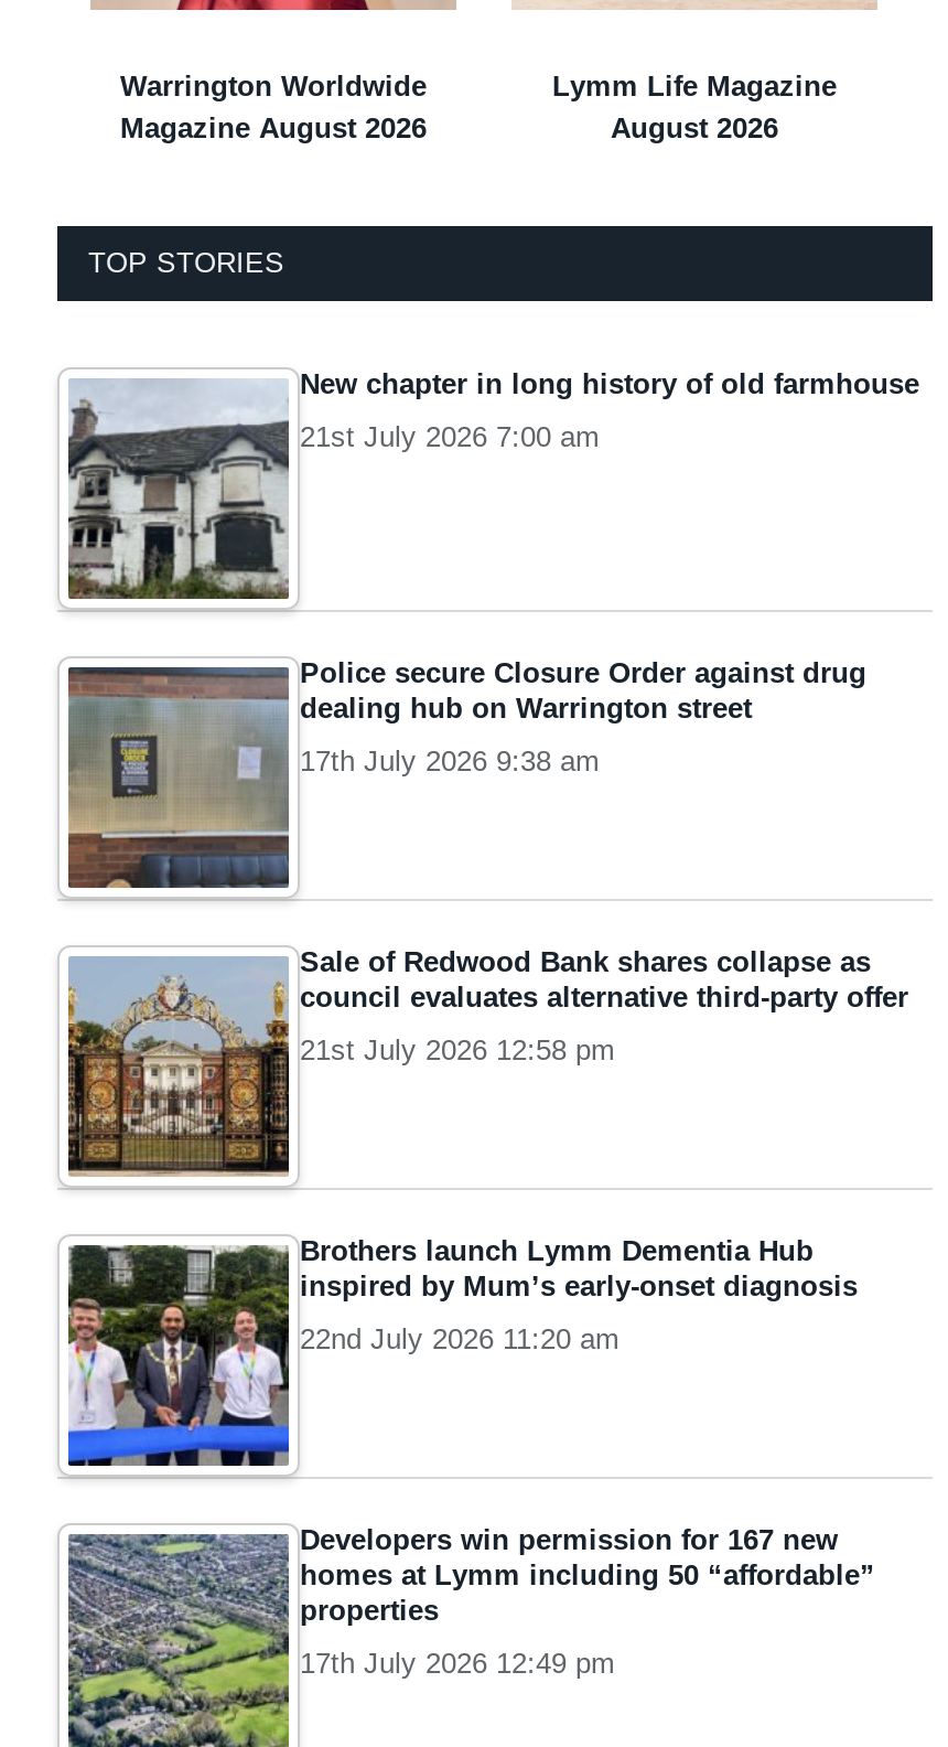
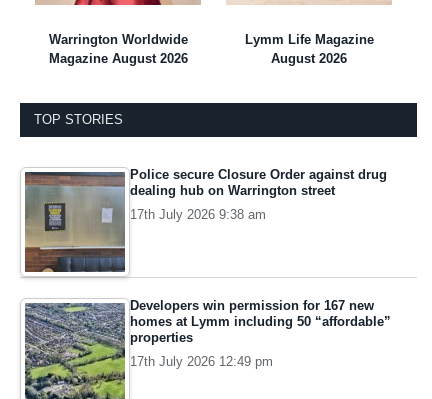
- [image]
- New chapter in long history of old farmhouse
- 21st July 2026 7:00 am

- [image]
- Sale of Redwood Bank shares collapse as
- council evaluates alternative third-party offer
- 21st July 2026 12:58 pm

- [image]
- Brothers launch Lymm Dementia Hub
- inspired by Mum’s early-onset diagnosis
- 22nd July 2026 11:20 am
